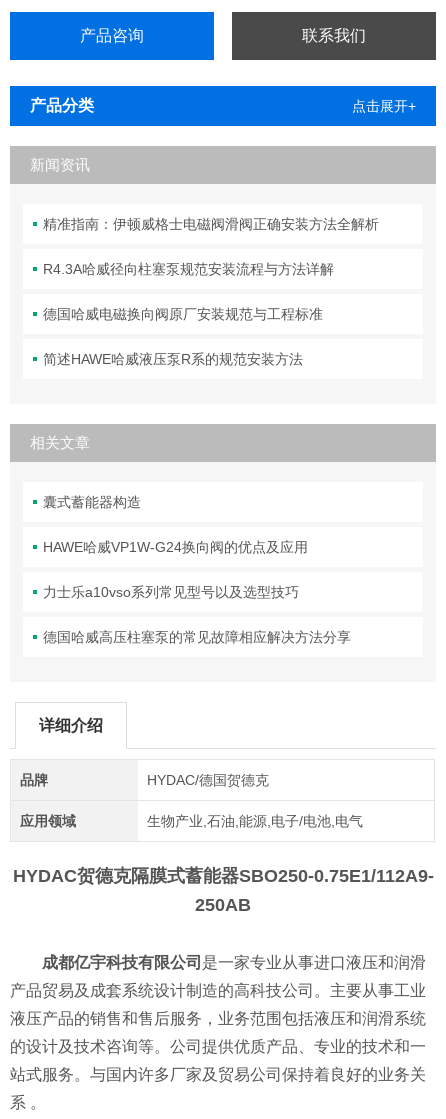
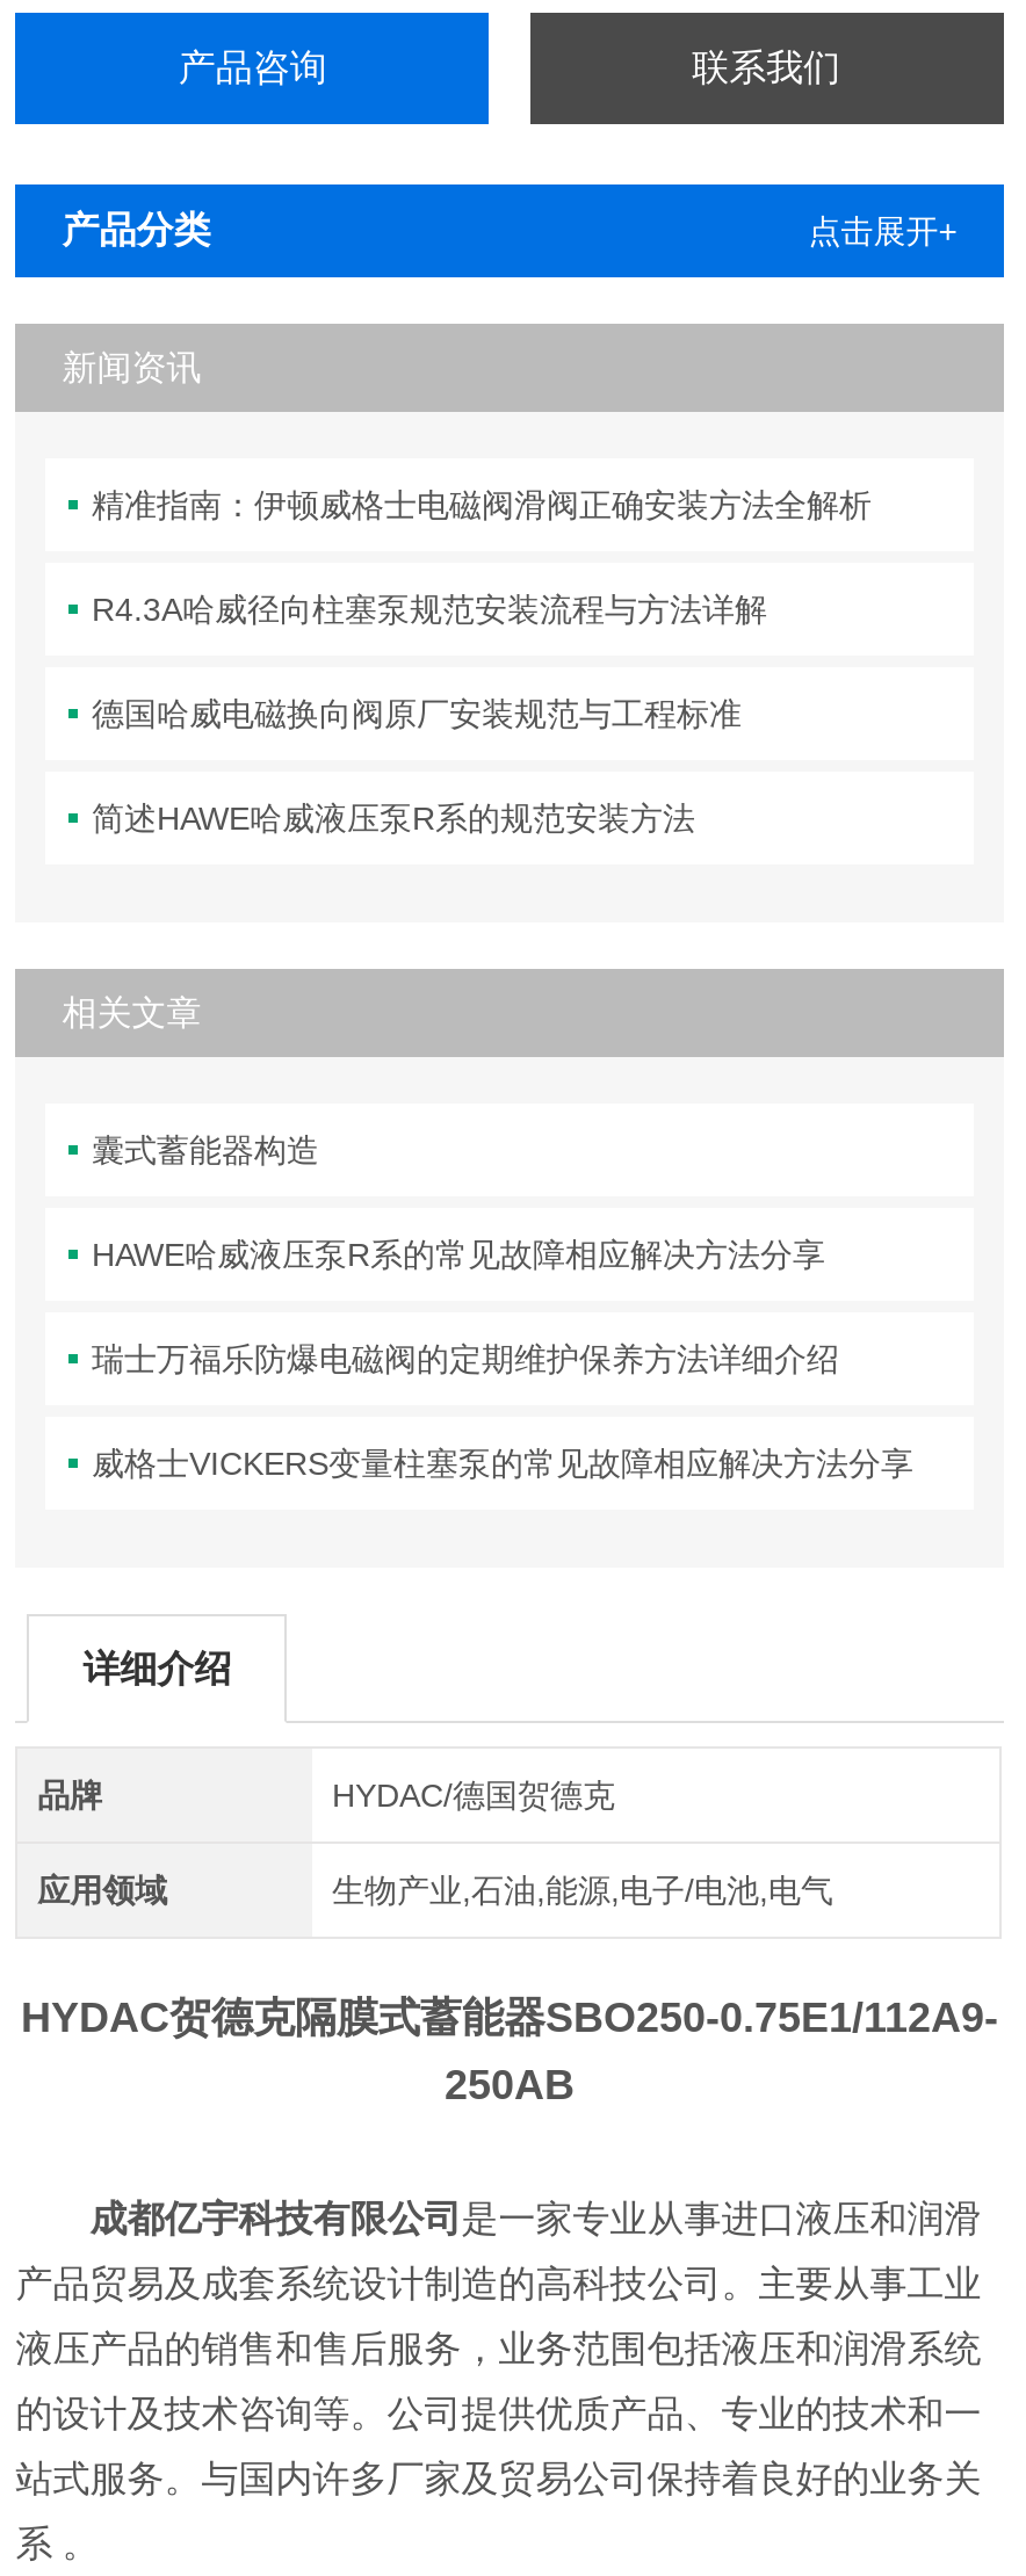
- HAWE哈威VP1W-G24换向阀的优点及应用
+ HAWE哈威液压泵R系的常见故障相应解决方法分享

- 力士乐a10vso系列常见型号以及选型技巧
+ 瑞士万福乐防爆电磁阀的定期维护保养方法详细介绍

- 德国哈威高压柱塞泵的常见故障相应解决方法分享
+ 威格士VICKERS变量柱塞泵的常见故障相应解决方法分享
